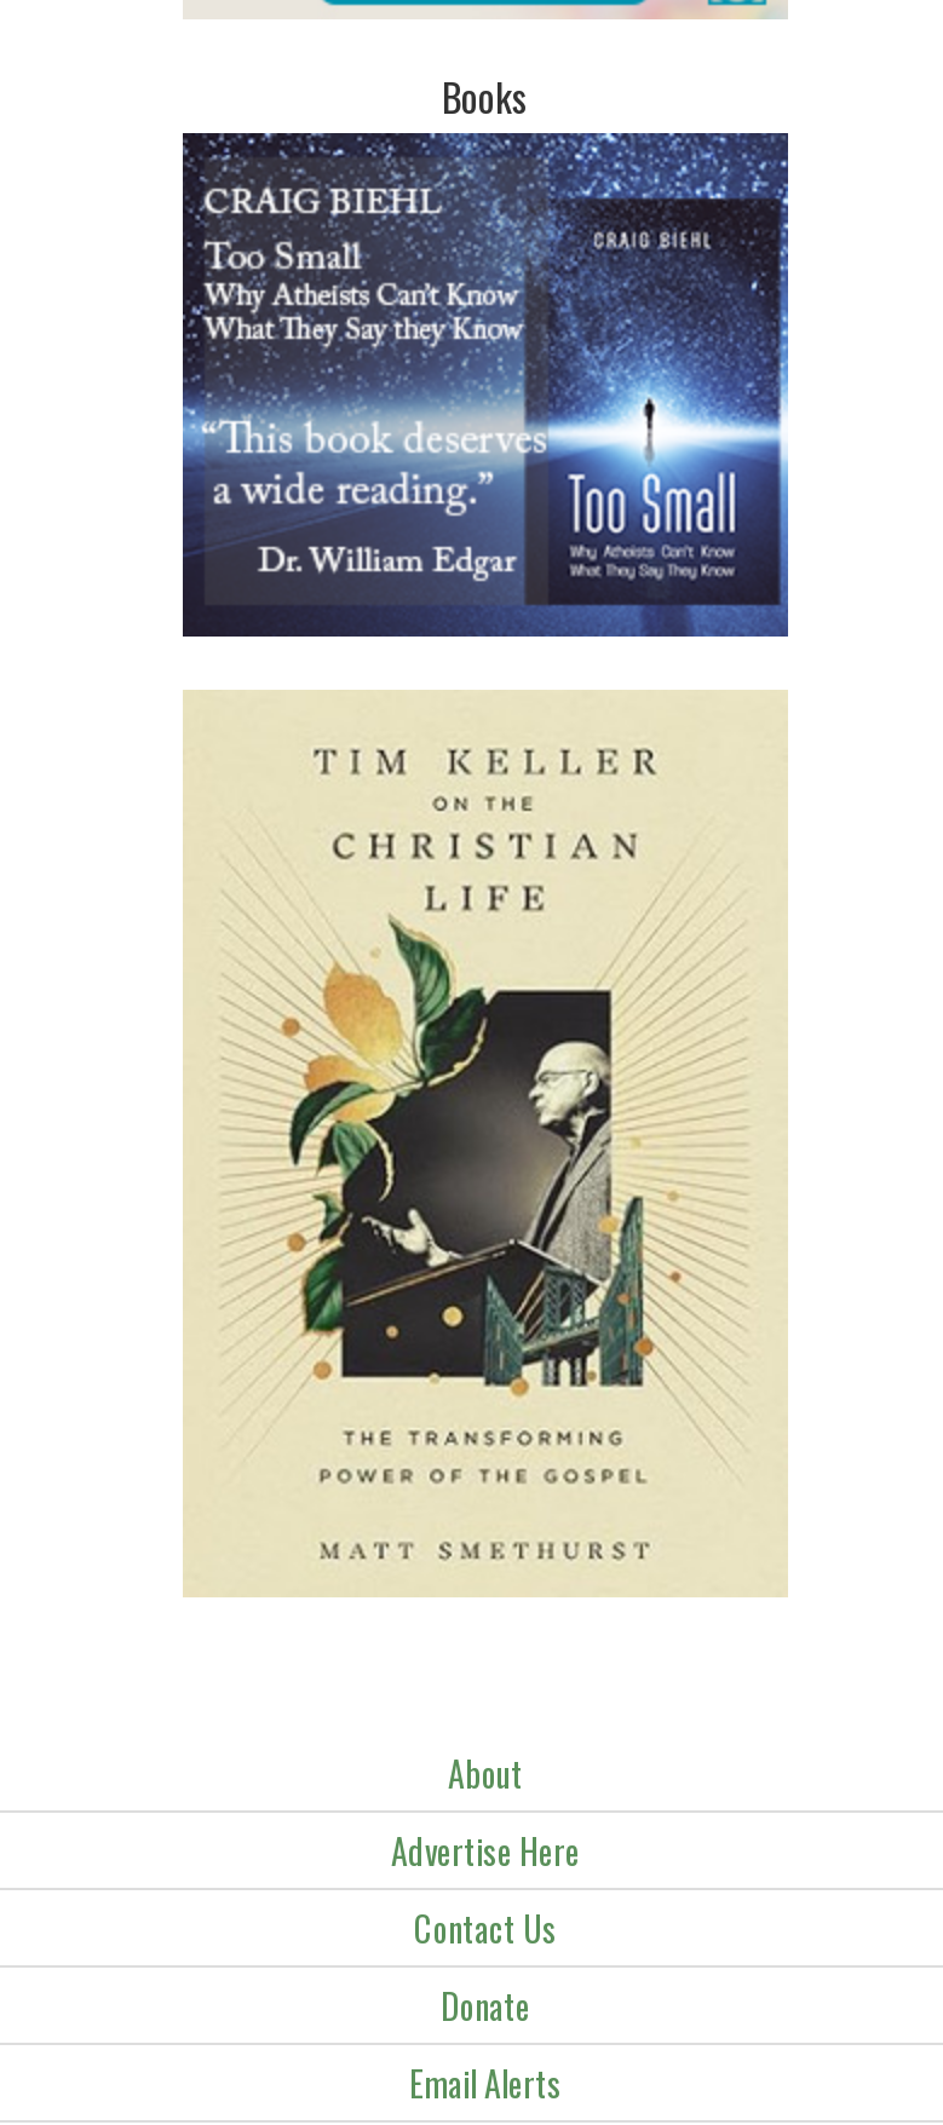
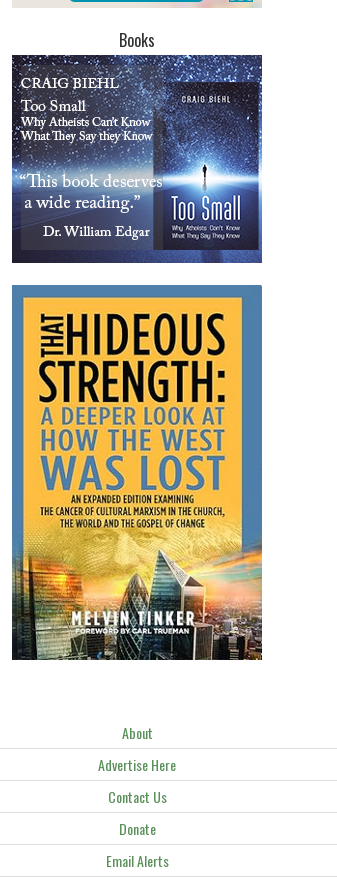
- [image]
+ [image]
